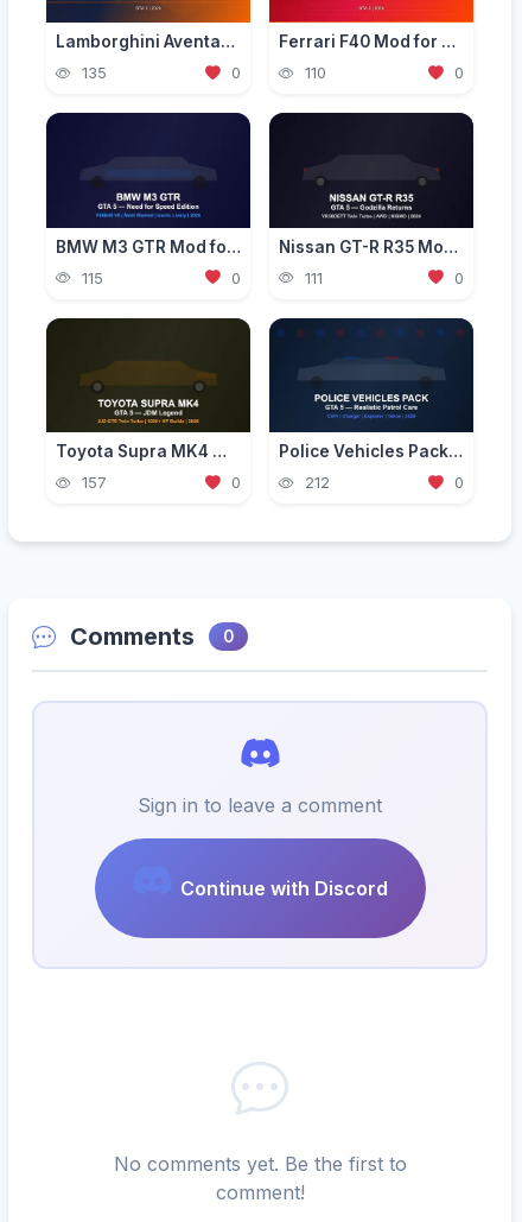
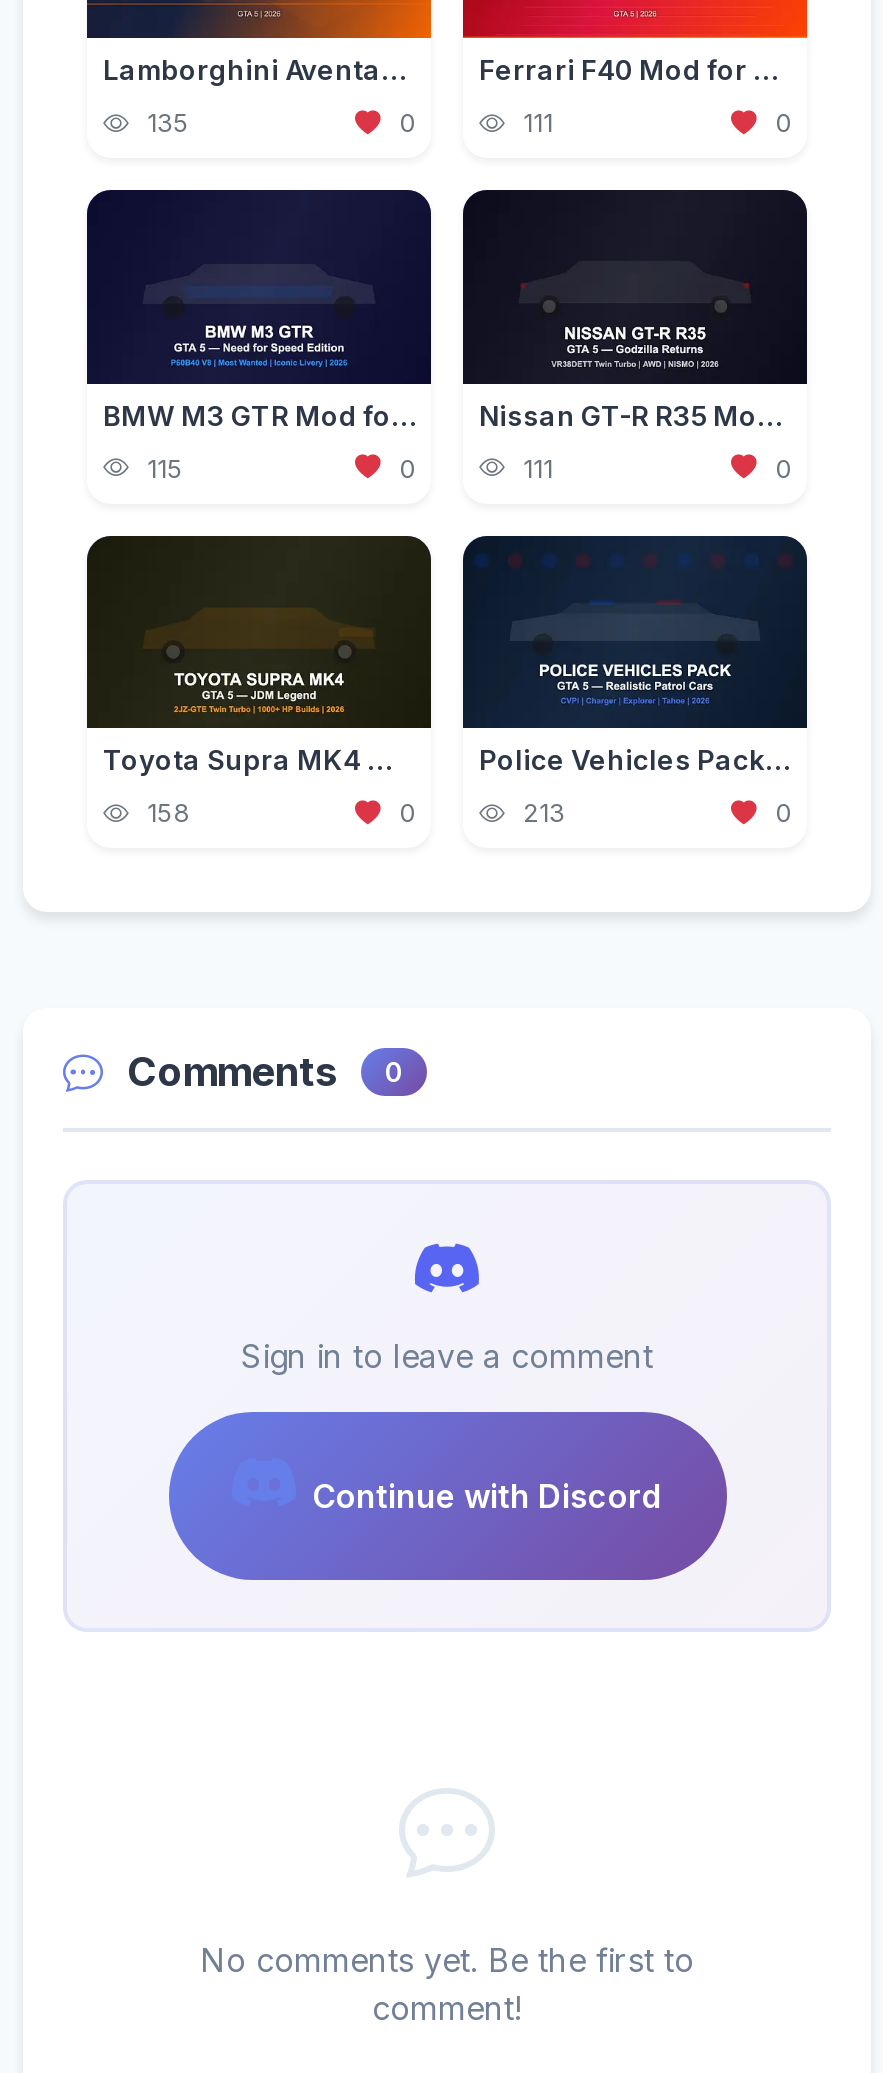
- 110
+ 111

- 157
+ 158

- 212
+ 213
